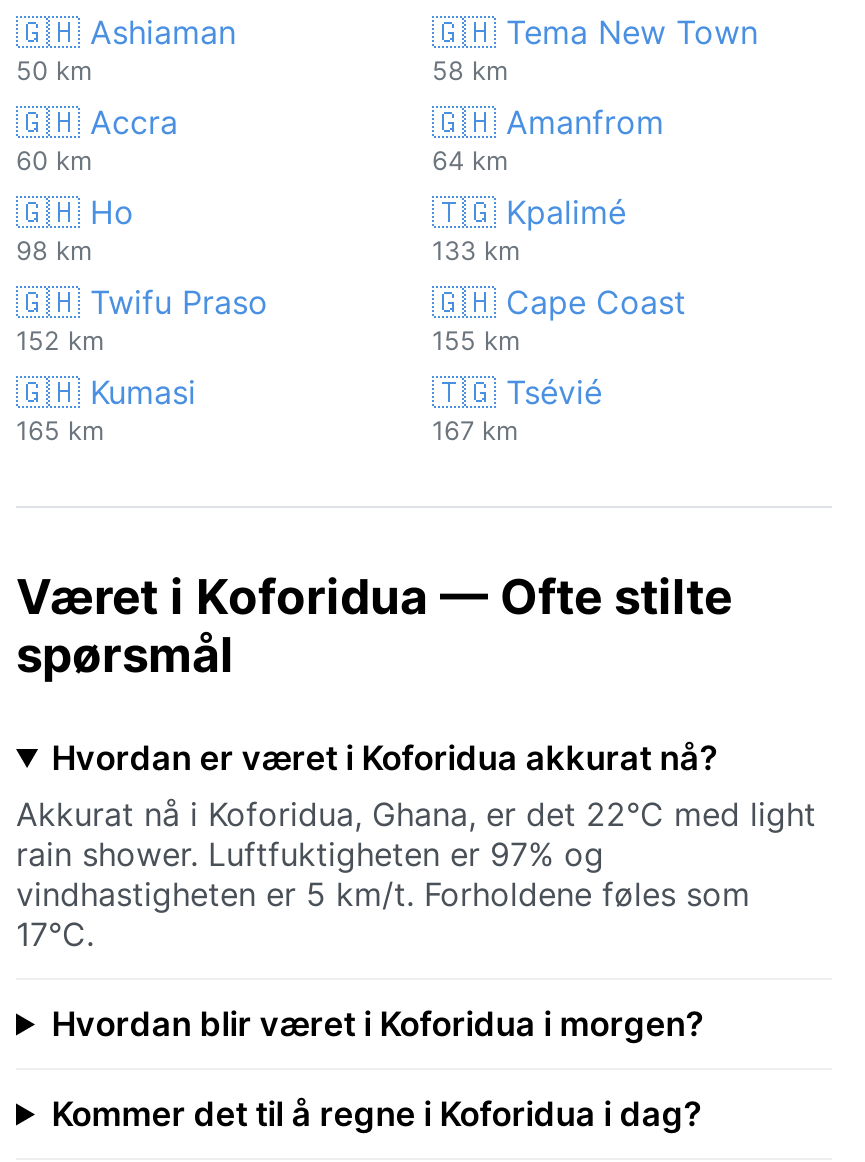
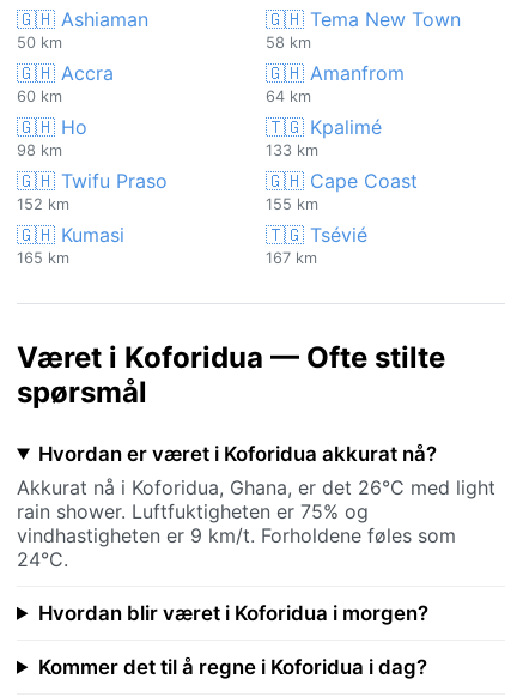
- Akkurat nå i Koforidua, Ghana, er det 22°C med light
- rain shower. Luftfuktigheten er 97% og
- vindhastigheten er 5 km/t. Forholdene føles som
- 17°C.
+ Akkurat nå i Koforidua, Ghana, er det 26°C med light
+ rain shower. Luftfuktigheten er 75% og
+ vindhastigheten er 9 km/t. Forholdene føles som
+ 24°C.
